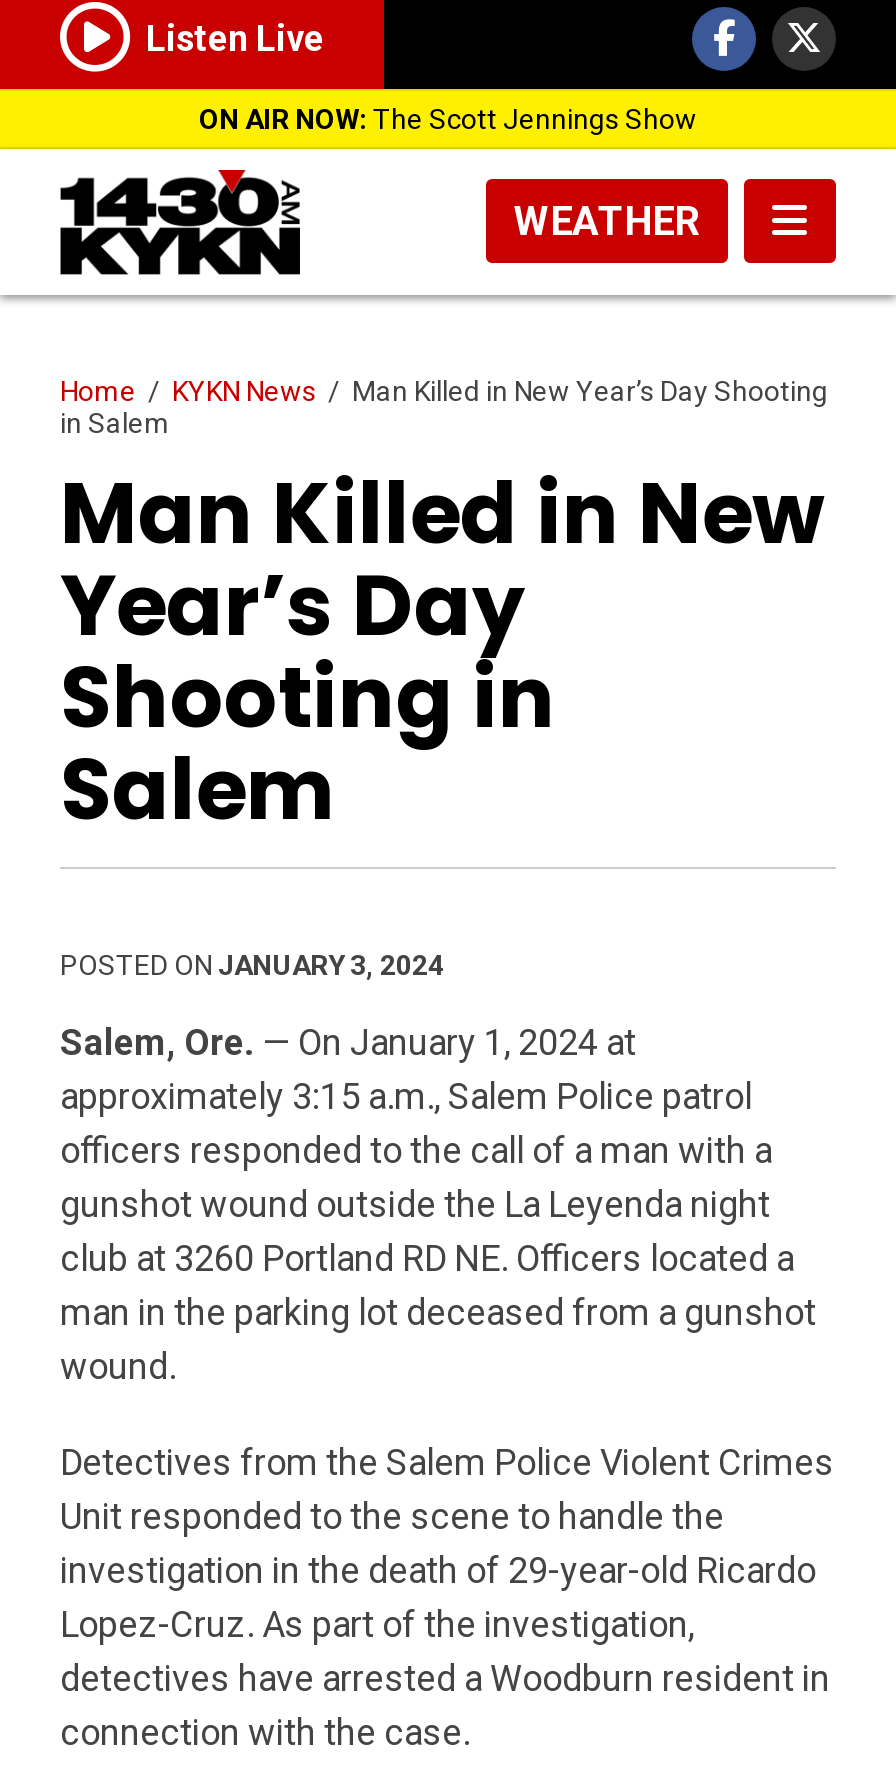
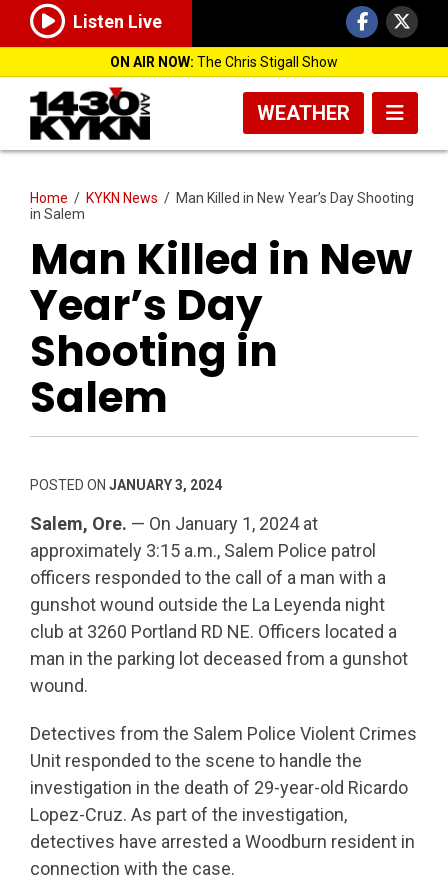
- ON AIR NOW: The Scott Jennings Show
+ ON AIR NOW: The Chris Stigall Show
